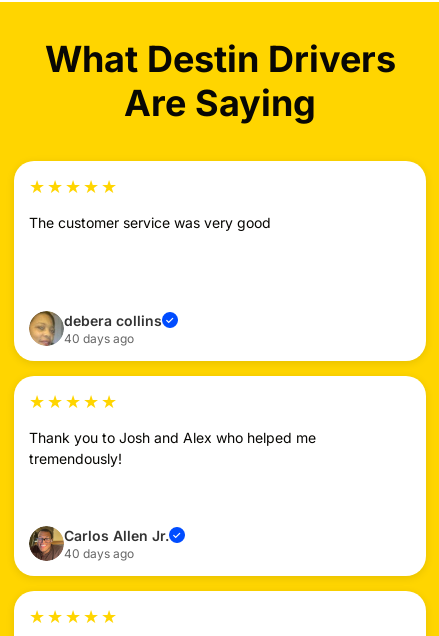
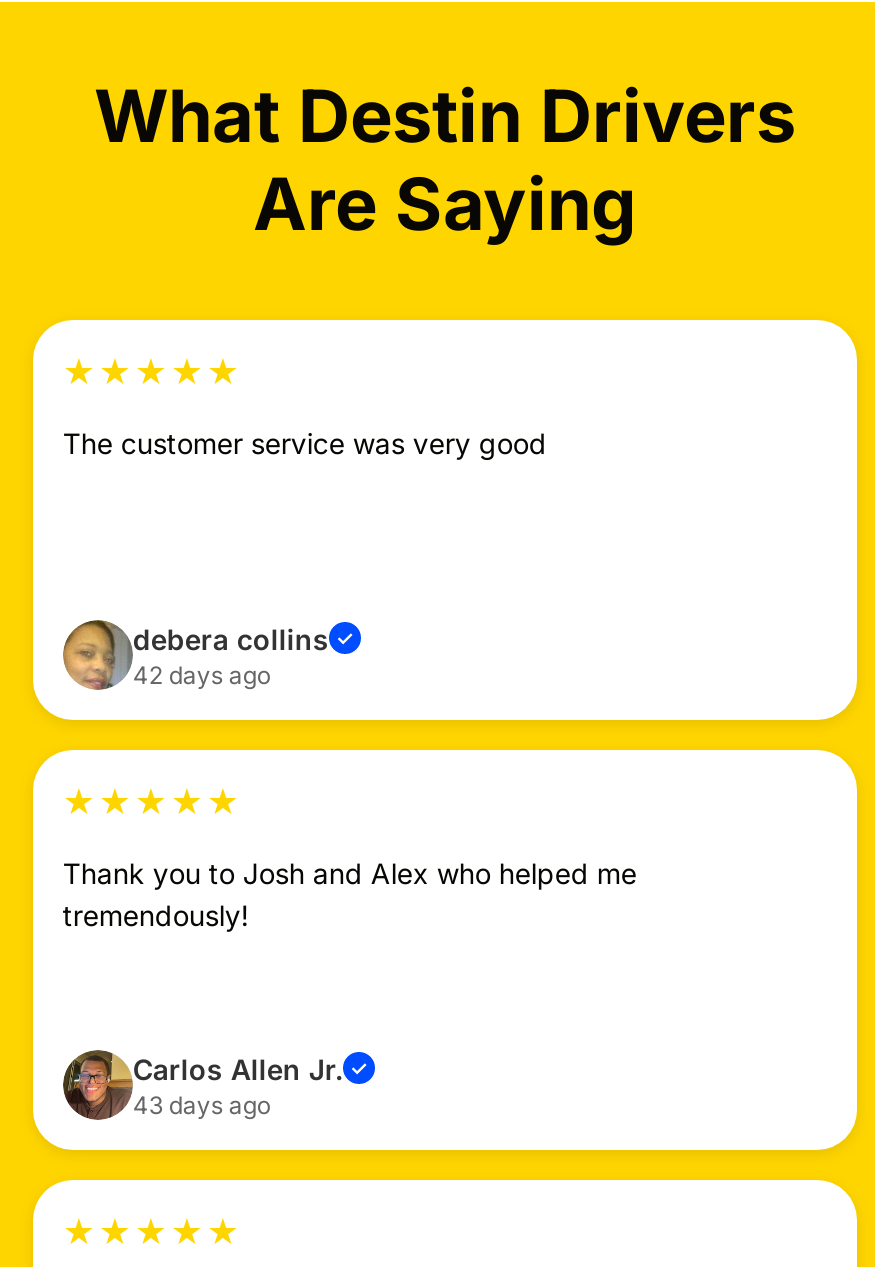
- 40 days ago
+ 42 days ago

- 40 days ago
+ 43 days ago
